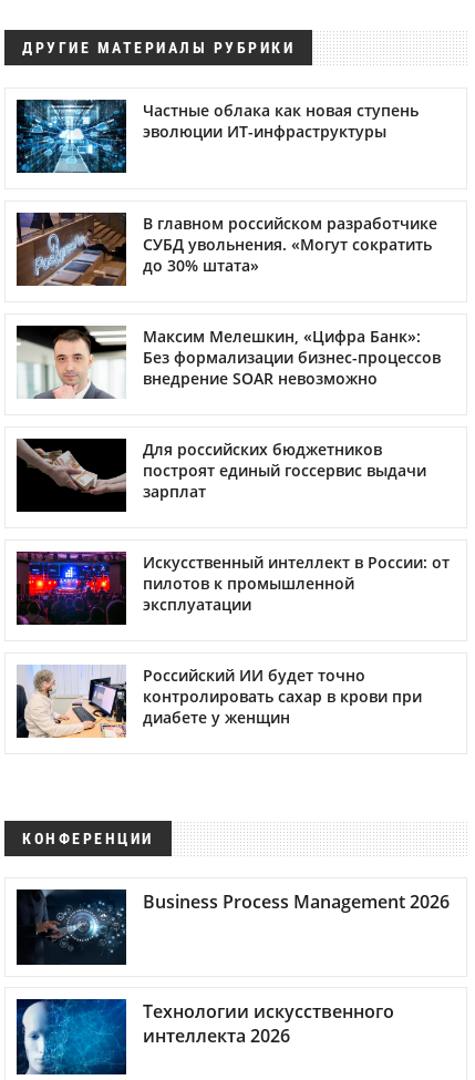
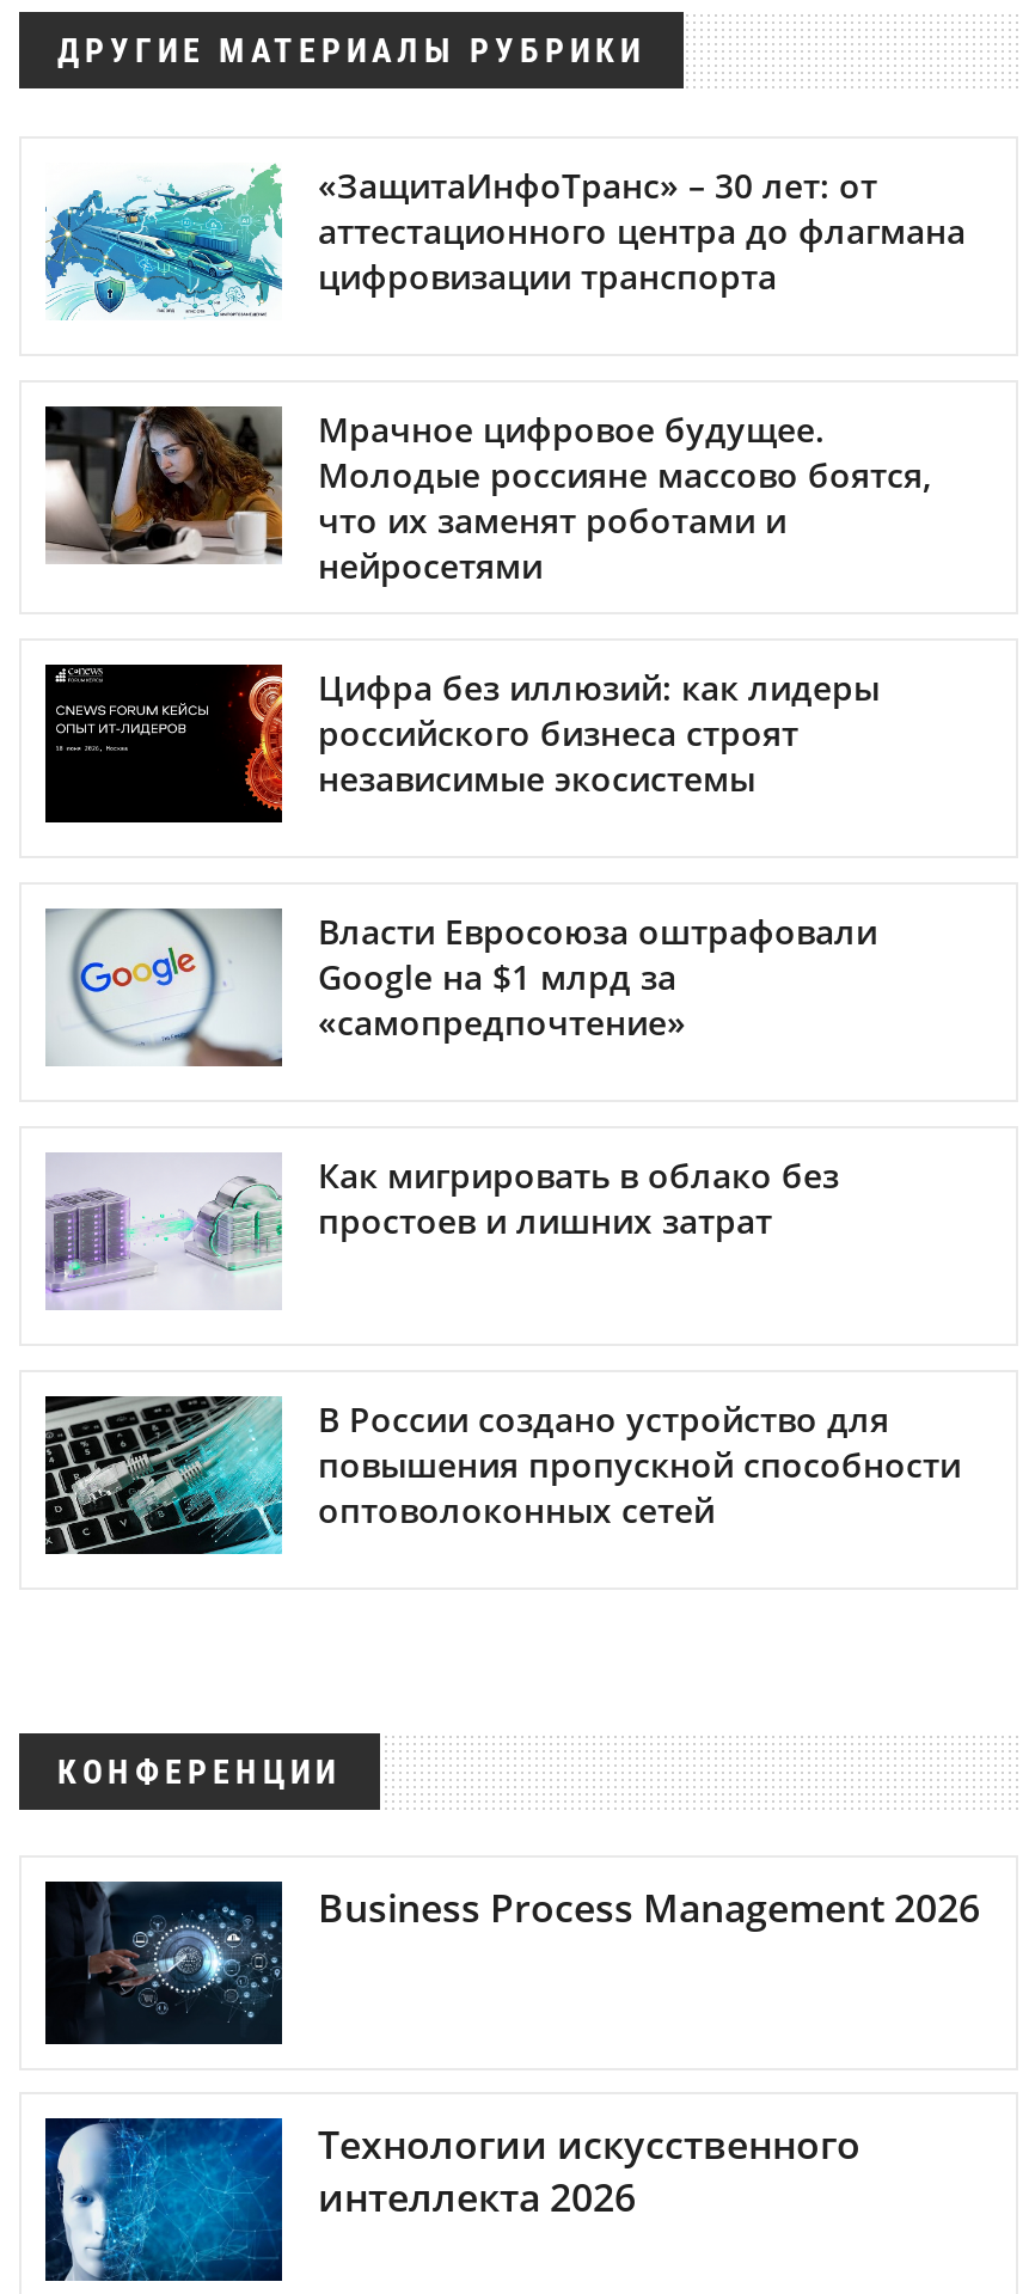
- [image]
- Частные облака как новая ступень
- эволюции ИТ-инфраструктуры
+ [image]
+ «ЗащитаИнфоТранс» – 30 лет: от
+ аттестационного центра до флагмана
+ цифровизации транспорта

- [image]
- В главном российском разработчике
- СУБД увольнения. «Могут сократить
- до 30% штата»
+ [image]
+ Мрачное цифровое будущее.
+ Молодые россияне массово боятся,
+ что их заменят роботами и
+ нейросетями

- [image]
- Максим Мелешкин, «Цифра Банк»:
- Без формализации бизнес-процессов
- внедрение SOAR невозможно
+ [image]
+ Цифра без иллюзий: как лидеры
+ российского бизнеса строят
+ независимые экосистемы

- [image]
- Для российских бюджетников
- построят единый госсервис выдачи
- зарплат
+ [image]
+ Власти Евросоюза оштрафовали
+ Google на $1 млрд за
+ «самопредпочтение»

- [image]
- Искусственный интеллект в России: от
- пилотов к промышленной
- эксплуатации
+ [image]
+ Как мигрировать в облако без
+ простоев и лишних затрат

- [image]
- Российский ИИ будет точно
- контролировать сахар в крови при
- диабете у женщин
+ [image]
+ В России создано устройство для
+ повышения пропускной способности
+ оптоволоконных сетей
